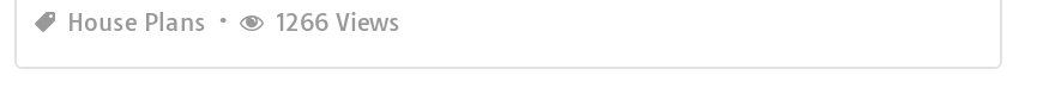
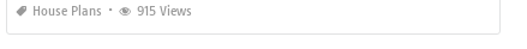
- 1266 Views
+ 915 Views
